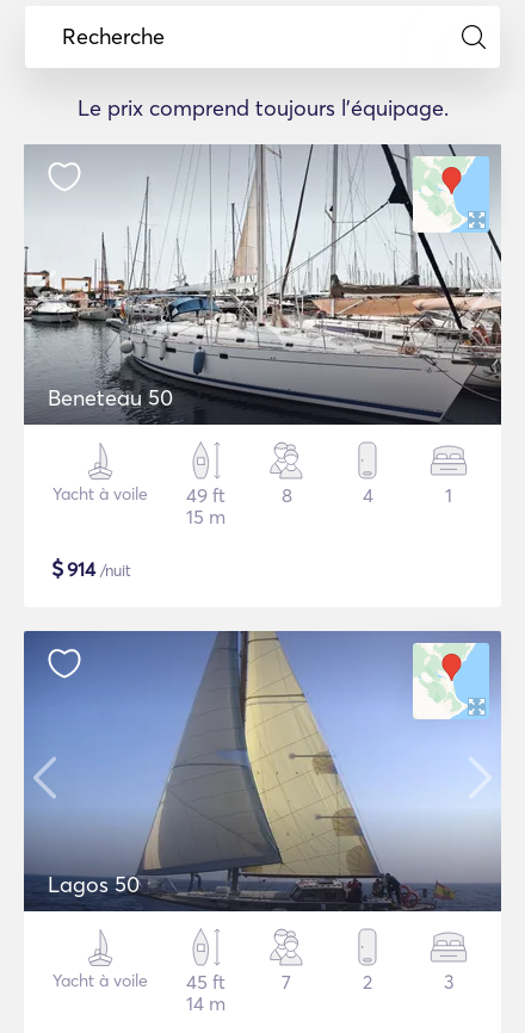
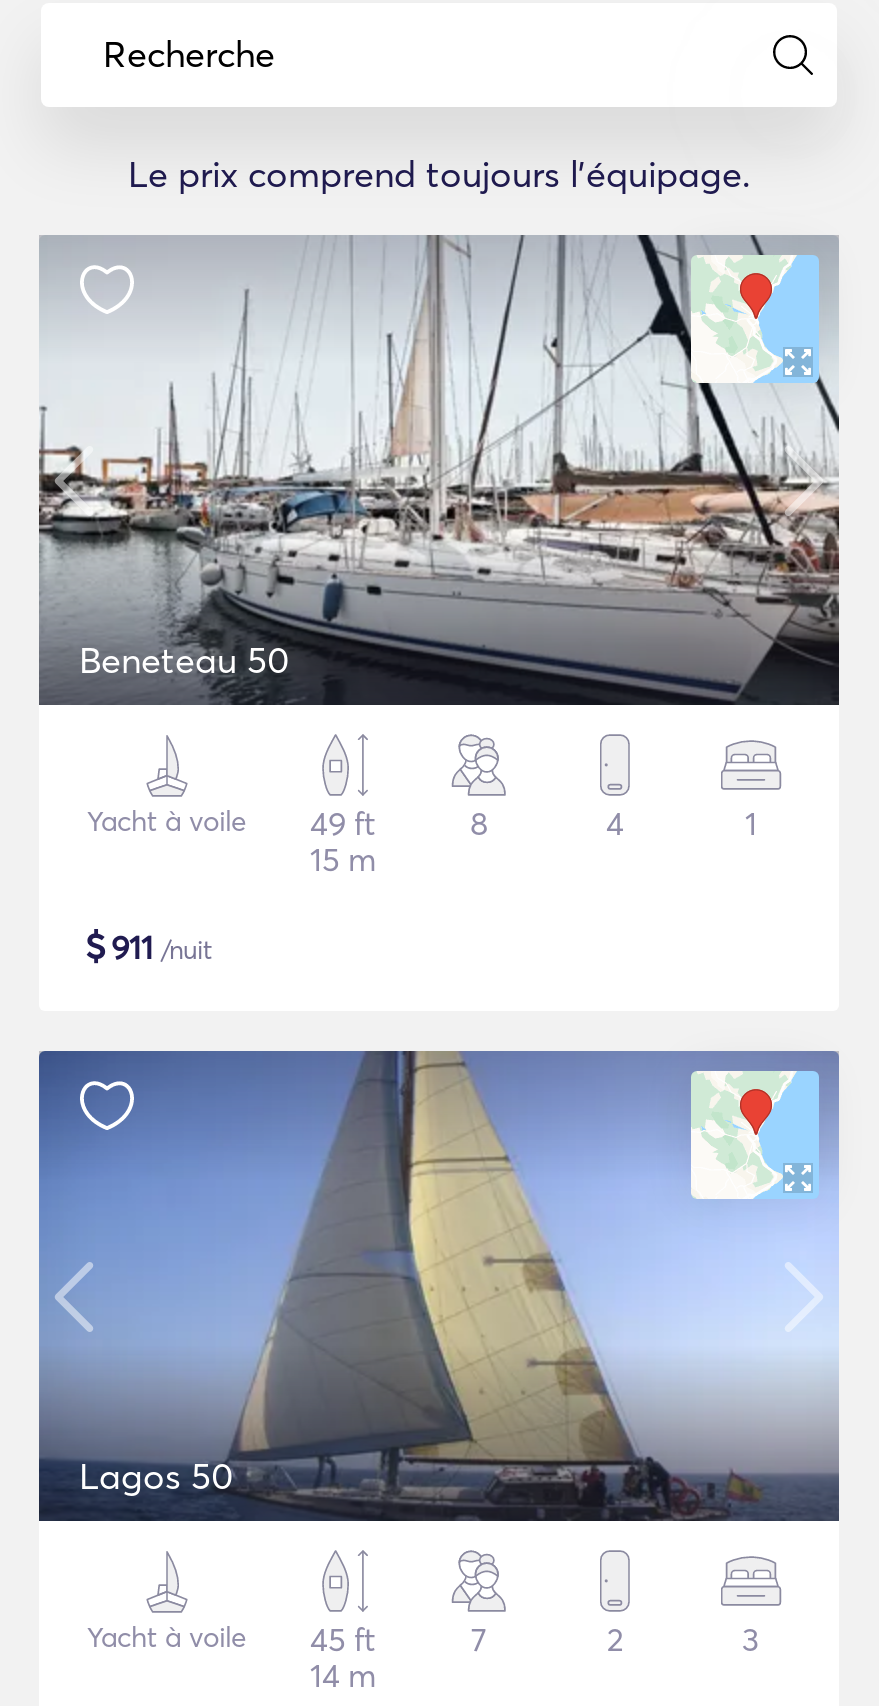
- $914 /nuit
+ $911 /nuit
